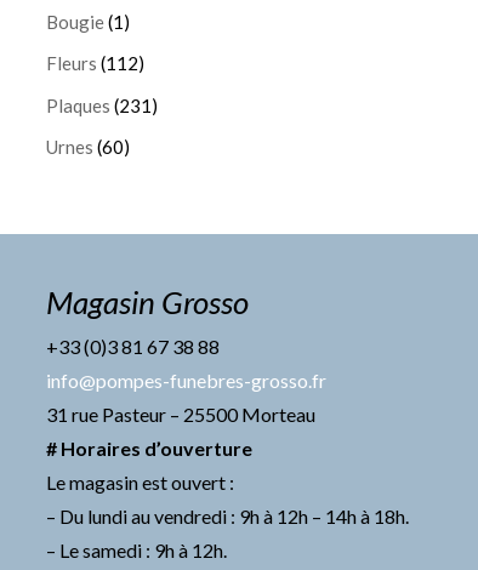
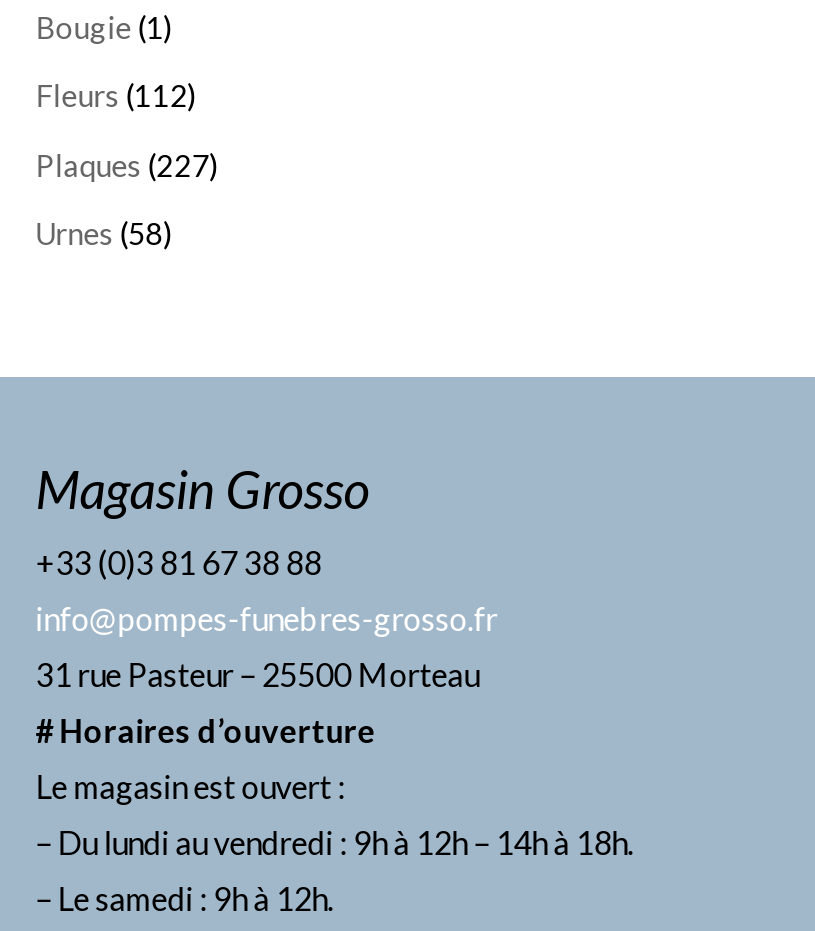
- Plaques (231)
+ Plaques (227)

- Urnes (60)
+ Urnes (58)
